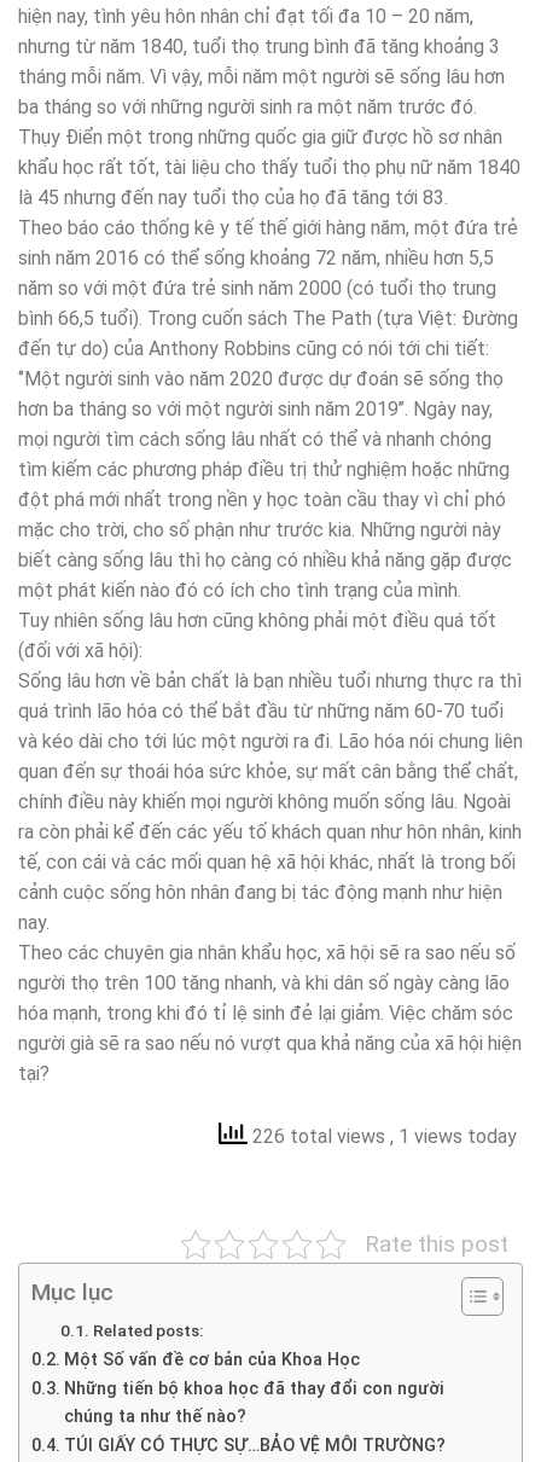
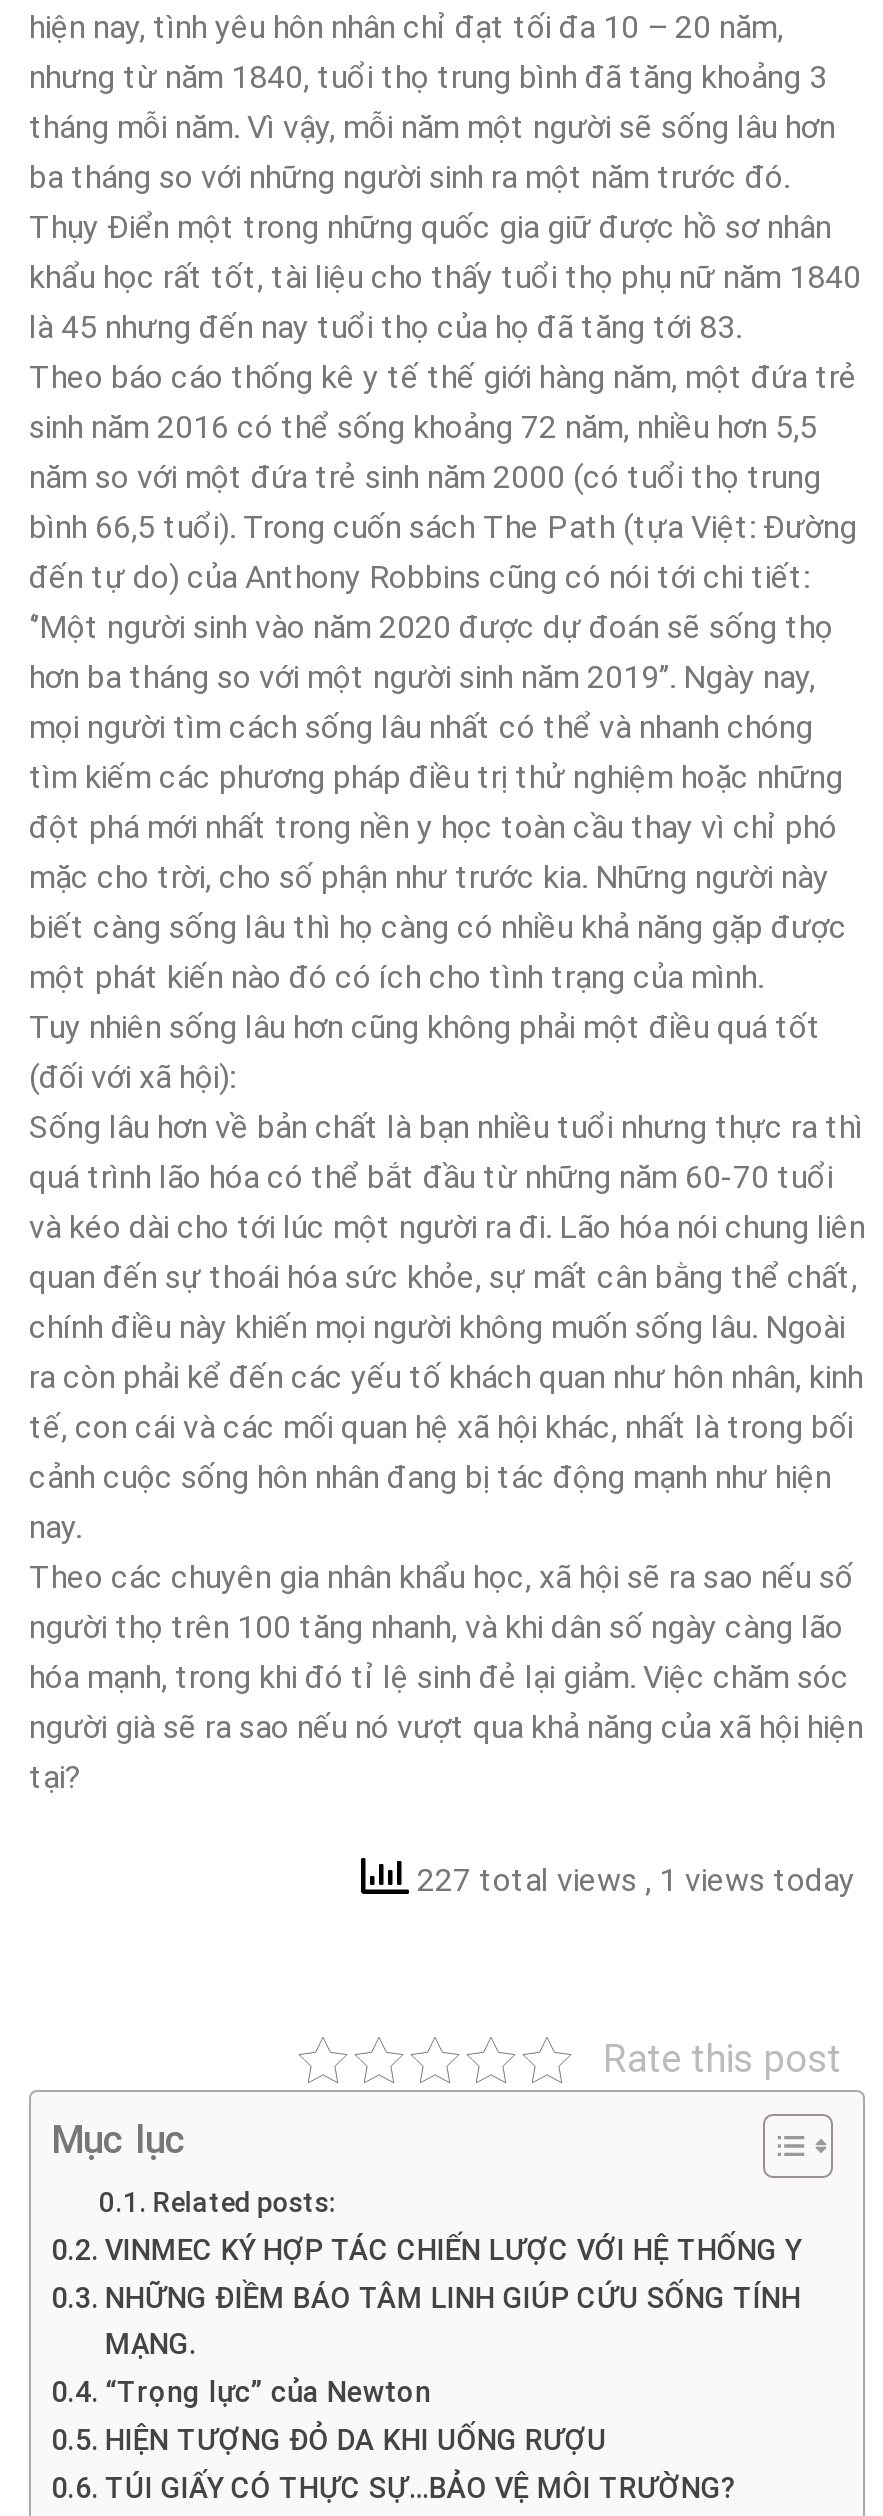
- 226 total views, 1 views today
+ 227 total views, 1 views today

- Một Số vấn đề cơ bản của Khoa Học
- Những tiến bộ khoa học đã thay đổi con người
- chúng ta như thế nào?
+ VINMEC KÝ HỢP TÁC CHIẾN LƯỢC VỚI HỆ THỐNG Y
+ NHỮNG ĐIỀM BÁO TÂM LINH GIÚP CỨU SỐNG TÍNH
+ MẠNG.
+ “Trọng lực” của Newton
+ HIỆN TƯỢNG ĐỎ DA KHI UỐNG RƯỢU
